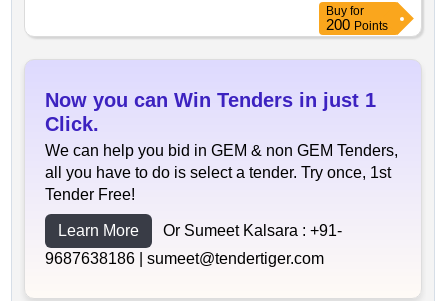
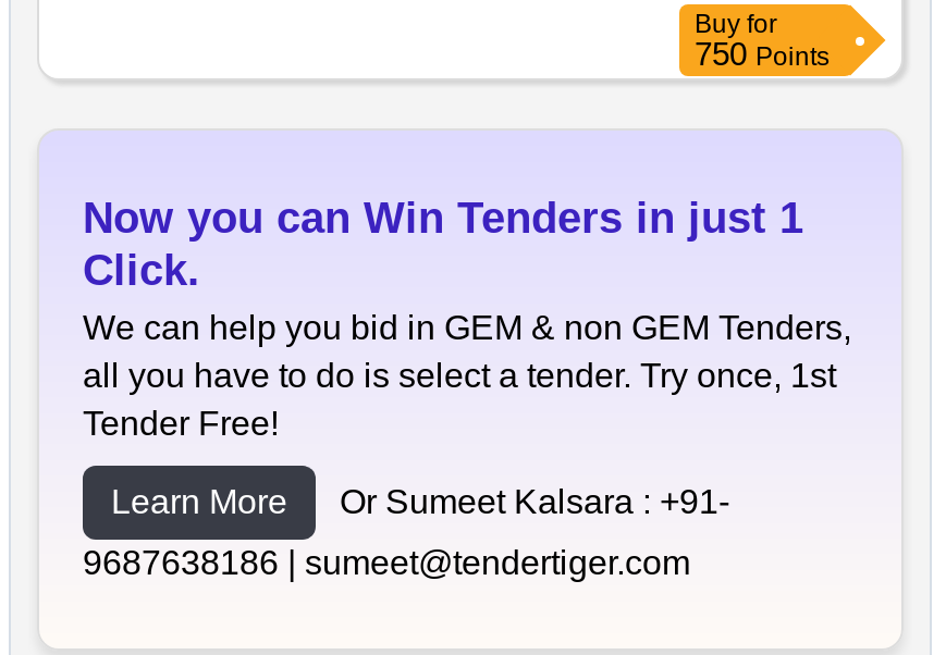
- 200 Points
+ 750 Points
